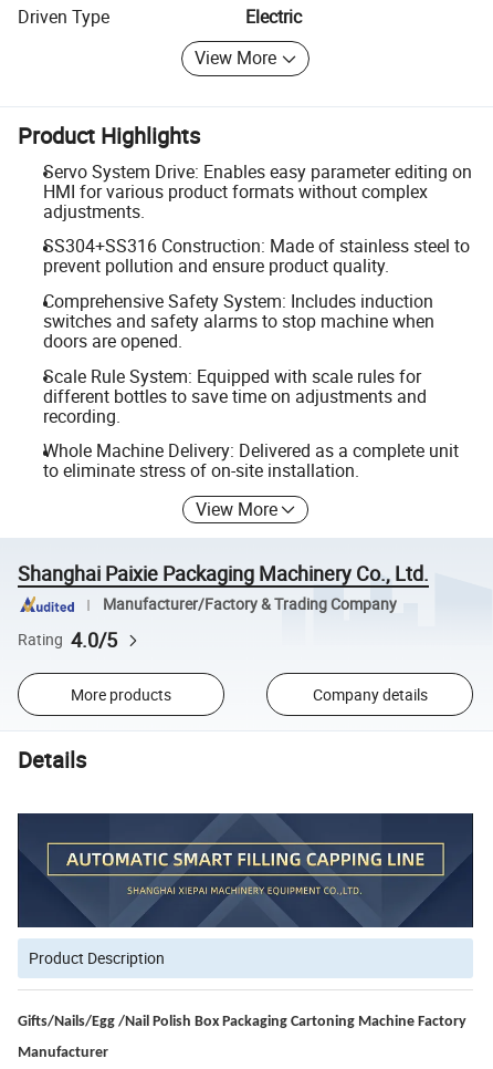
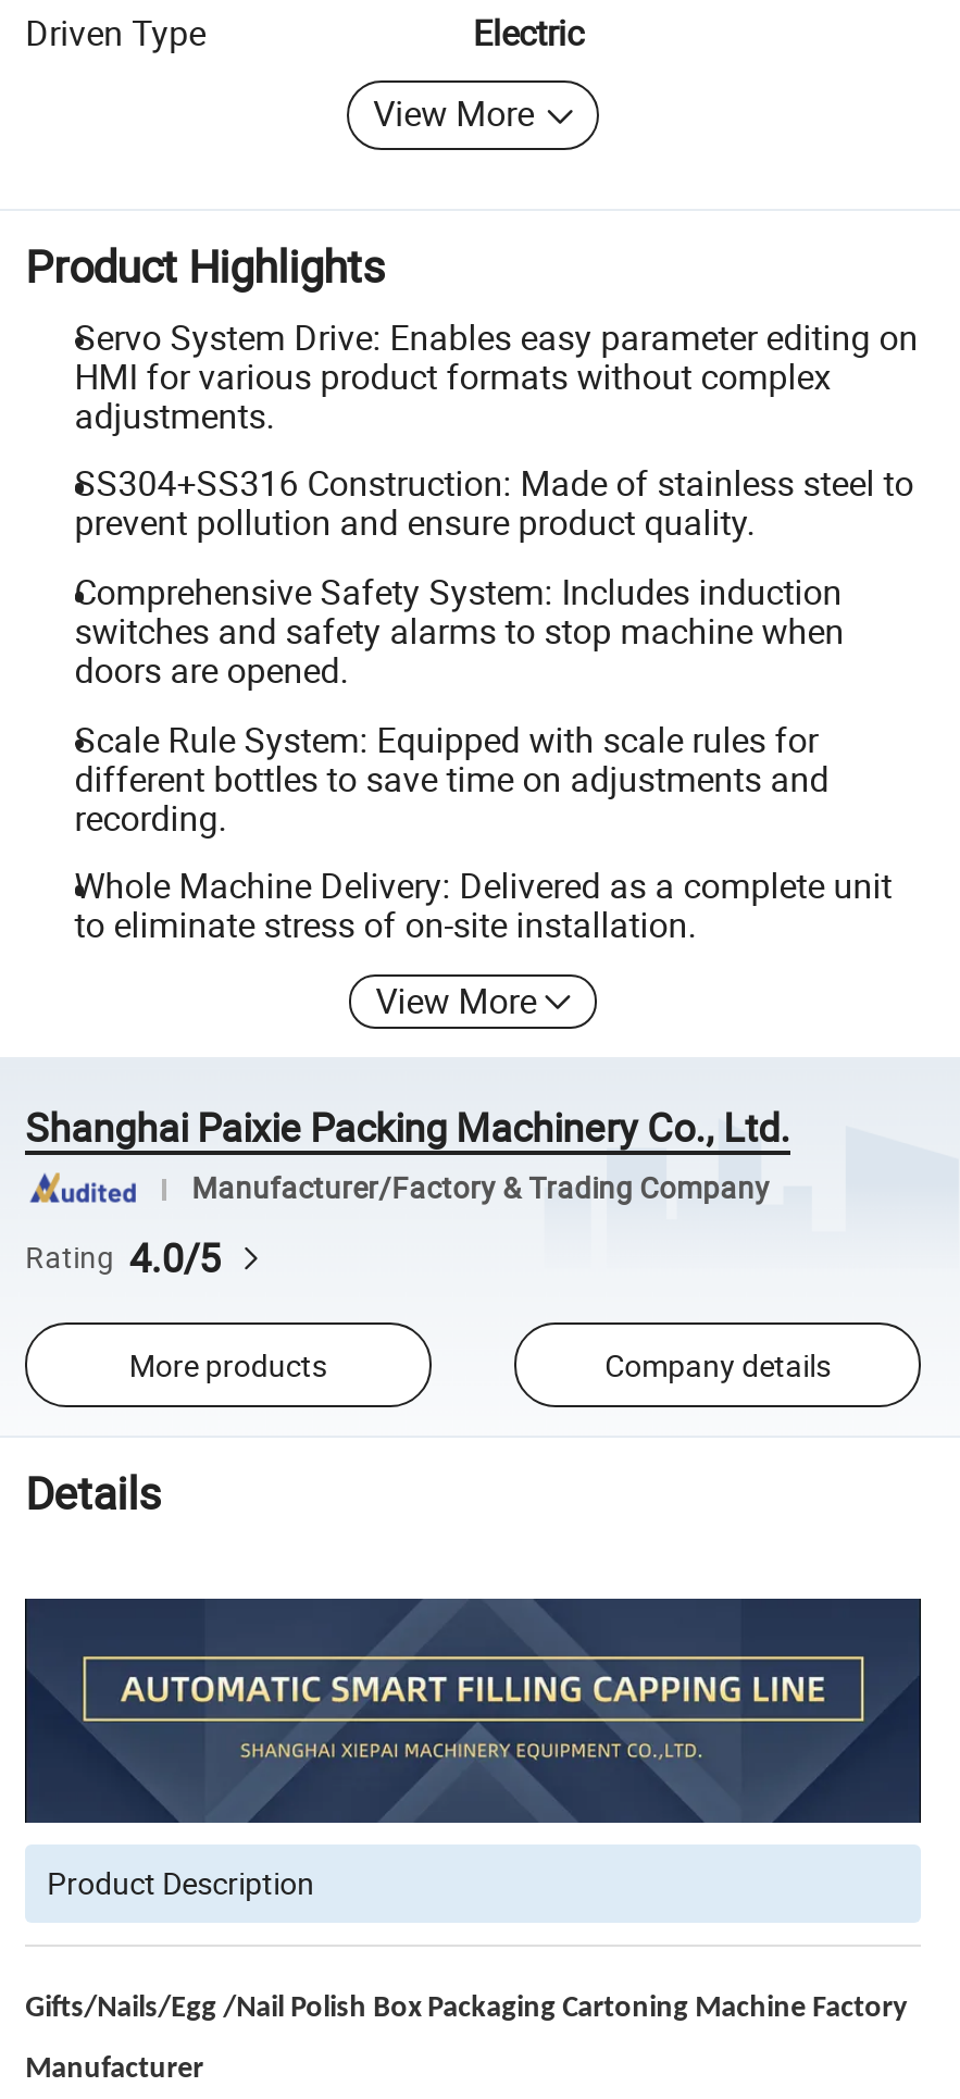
- Shanghai Paixie Packaging Machinery Co., Ltd.
+ Shanghai Paixie Packing Machinery Co., Ltd.
